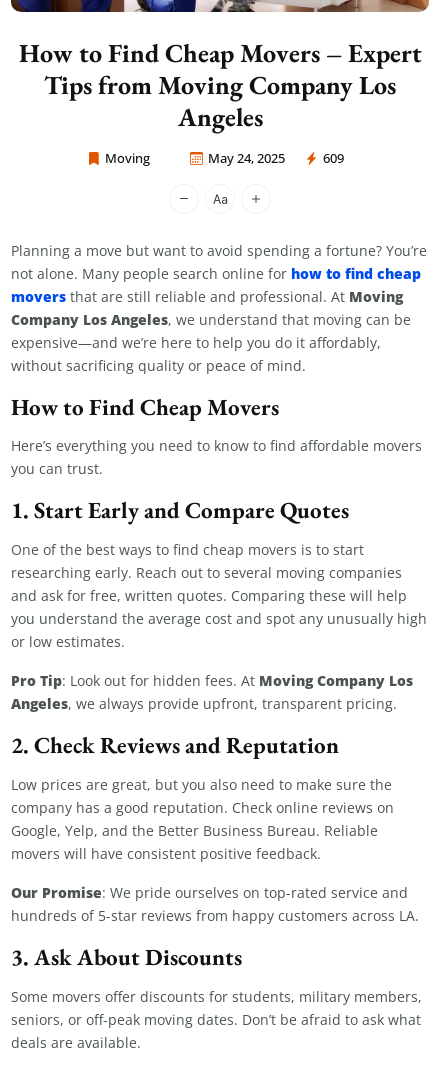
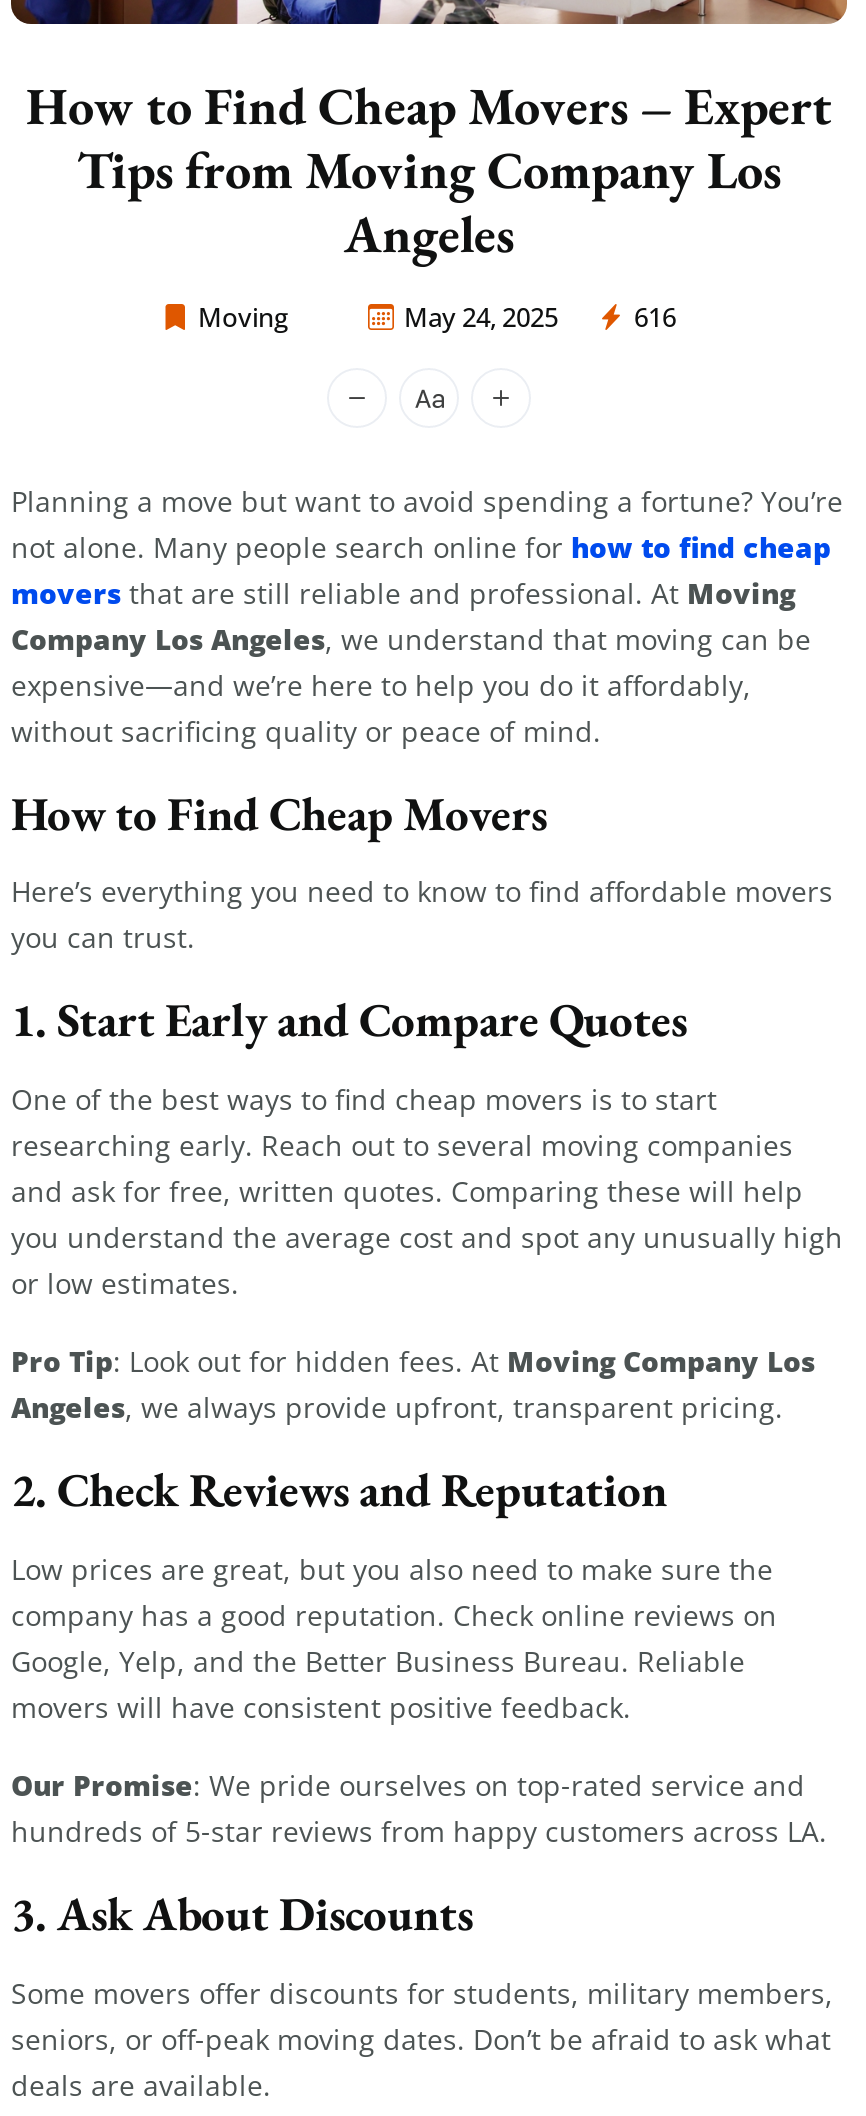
- 609
+ 616
